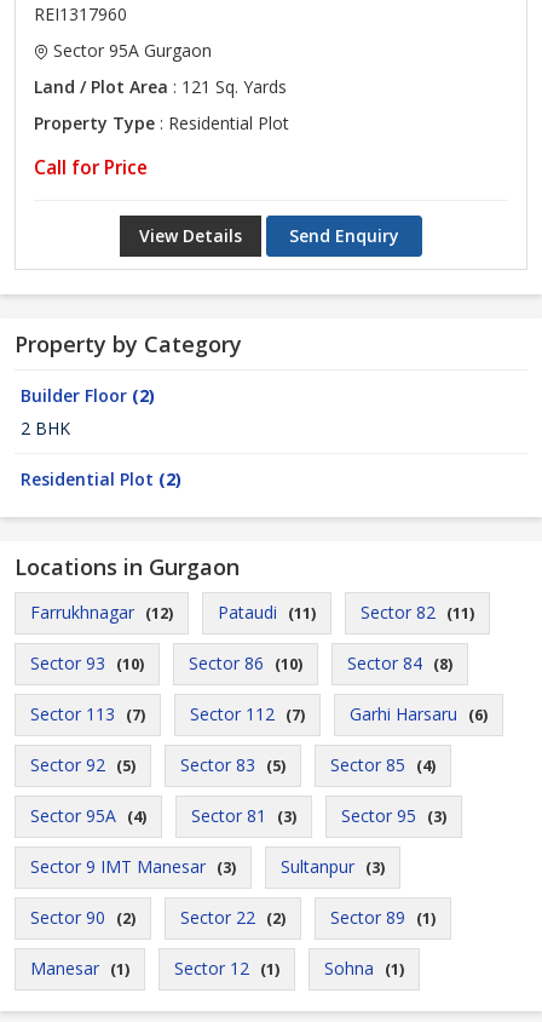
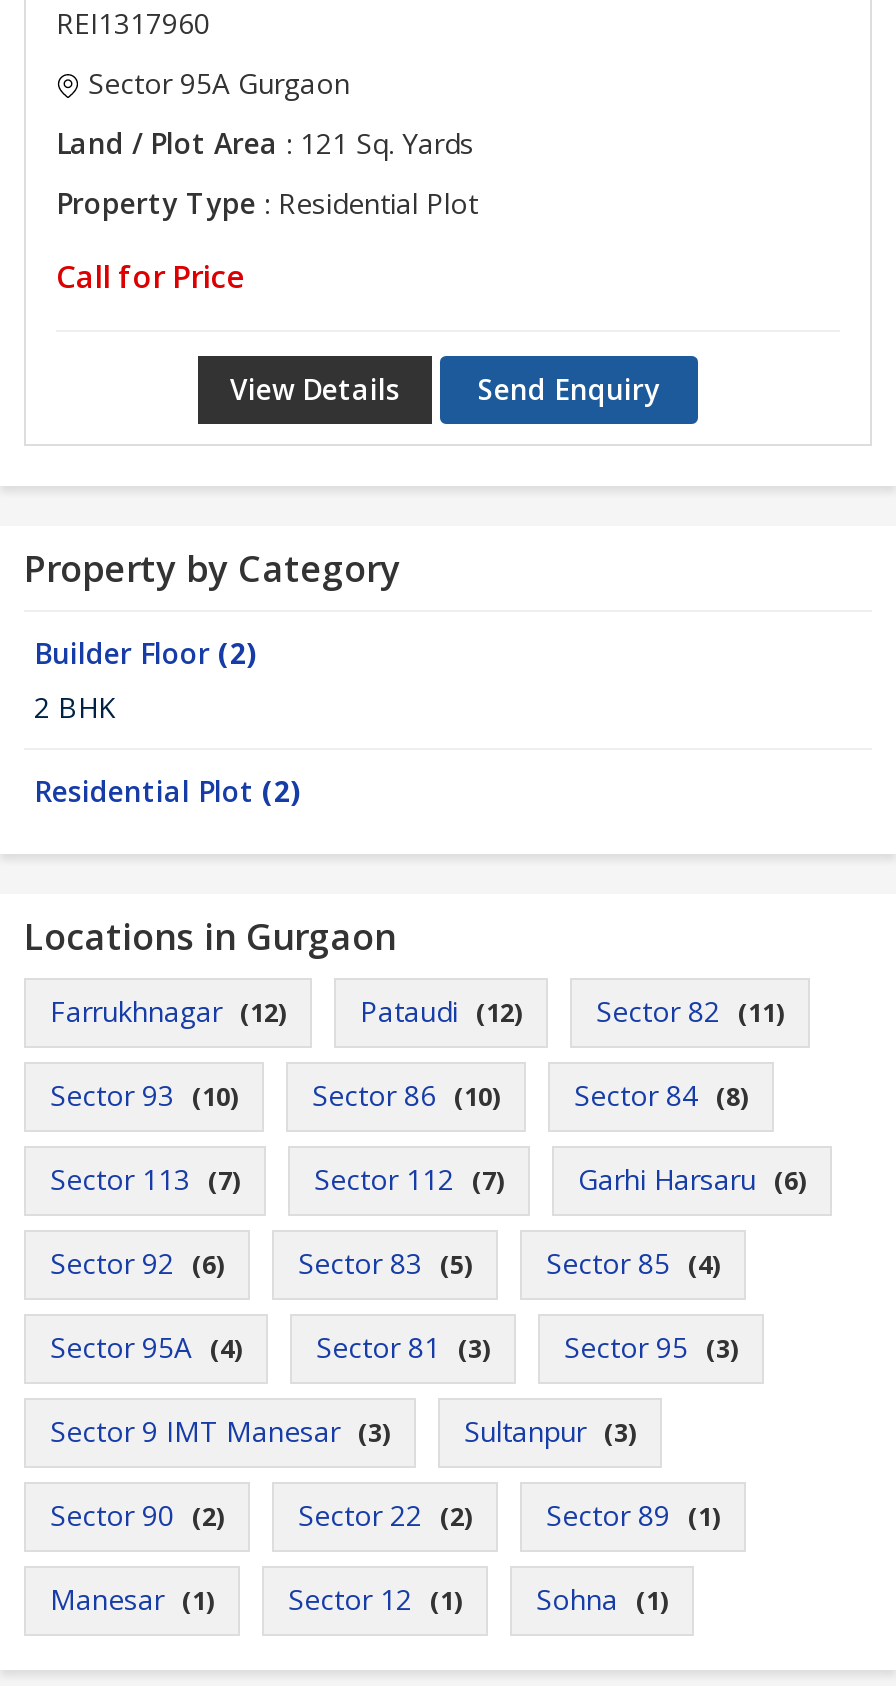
- Farrukhnagar (12) Pataudi (11) Sector 82 (11)
+ Farrukhnagar (12) Pataudi (12) Sector 82 (11)

- Sector 92 (5) Sector 83 (5) Sector 85 (4)
+ Sector 92 (6) Sector 83 (5) Sector 85 (4)
